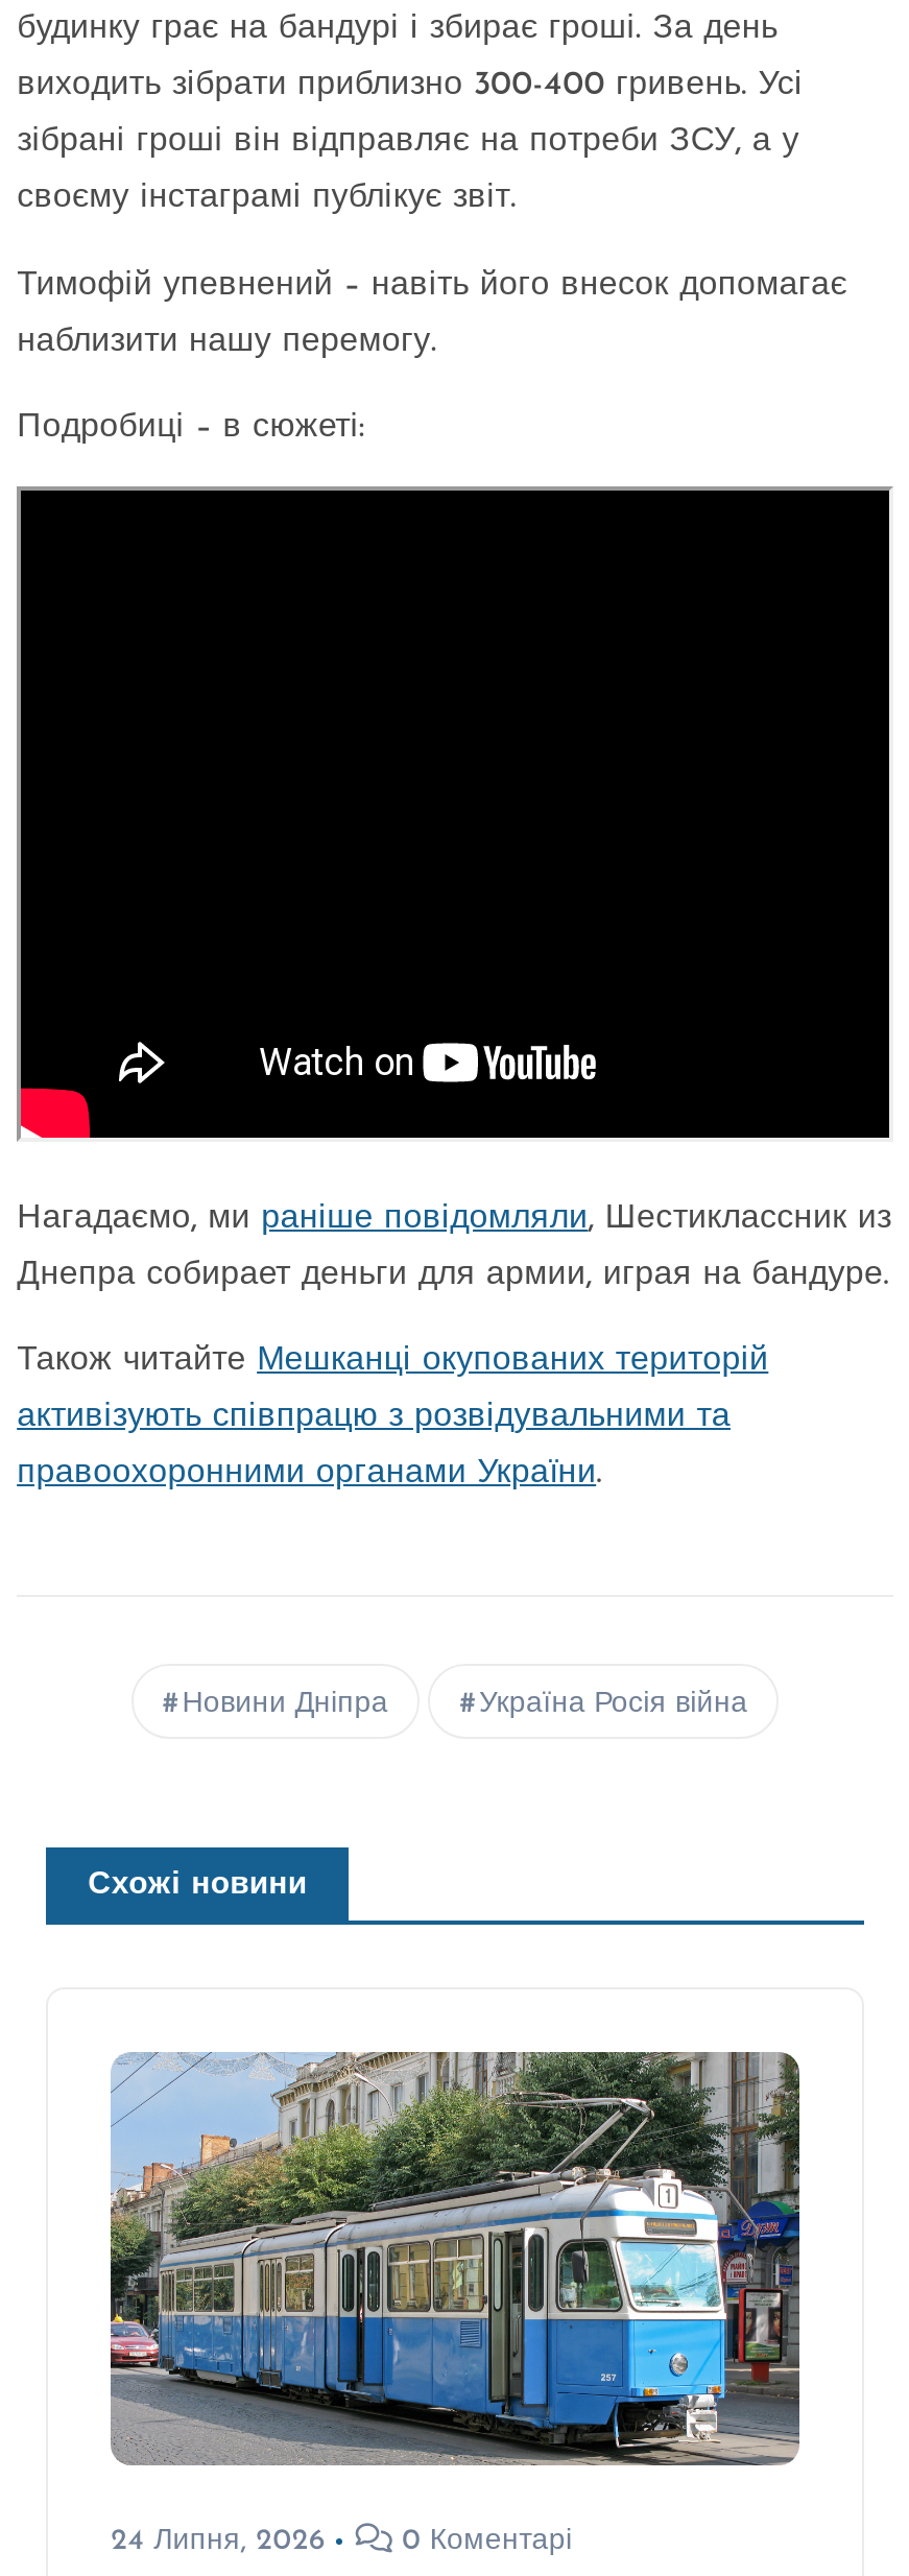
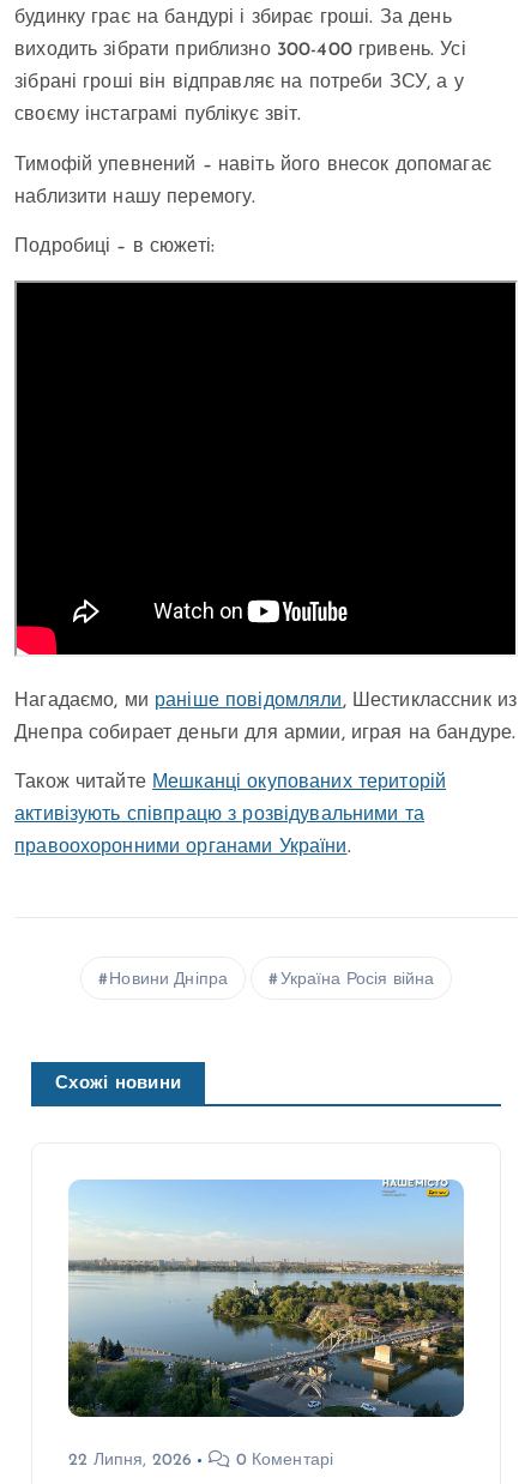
- [image]
- 24 Липня, 2026
+ [image]
+ 22 Липня, 2026
